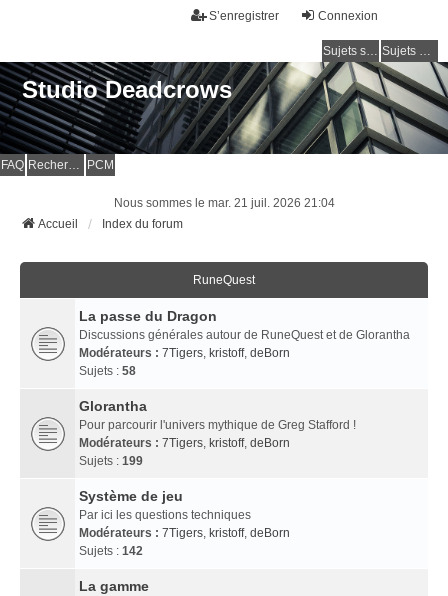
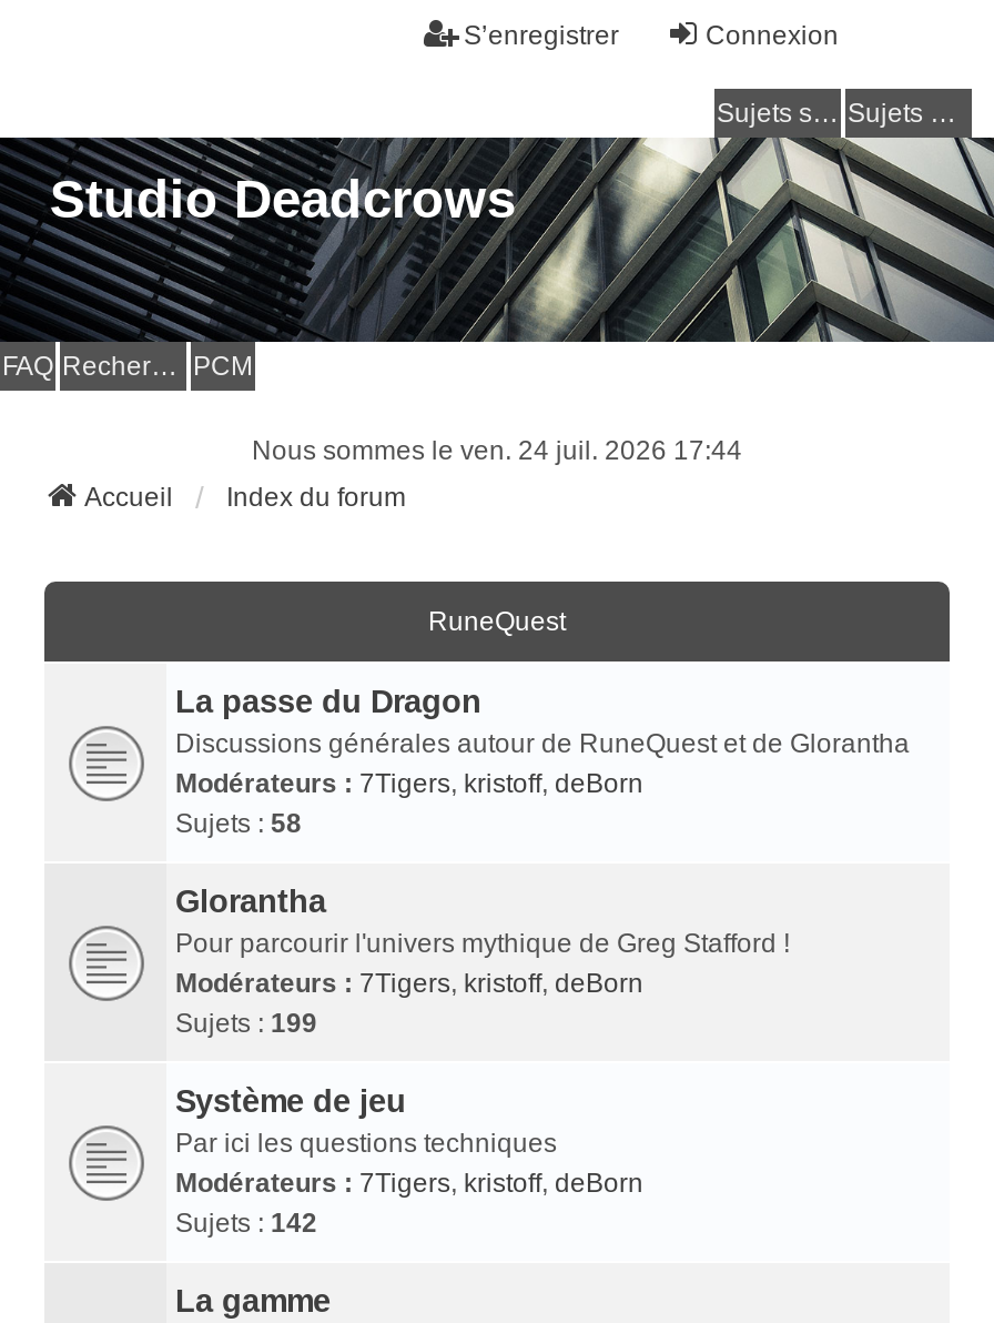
- Nous sommes le mar. 21 juil. 2026 21:04
+ Nous sommes le ven. 24 juil. 2026 17:44
